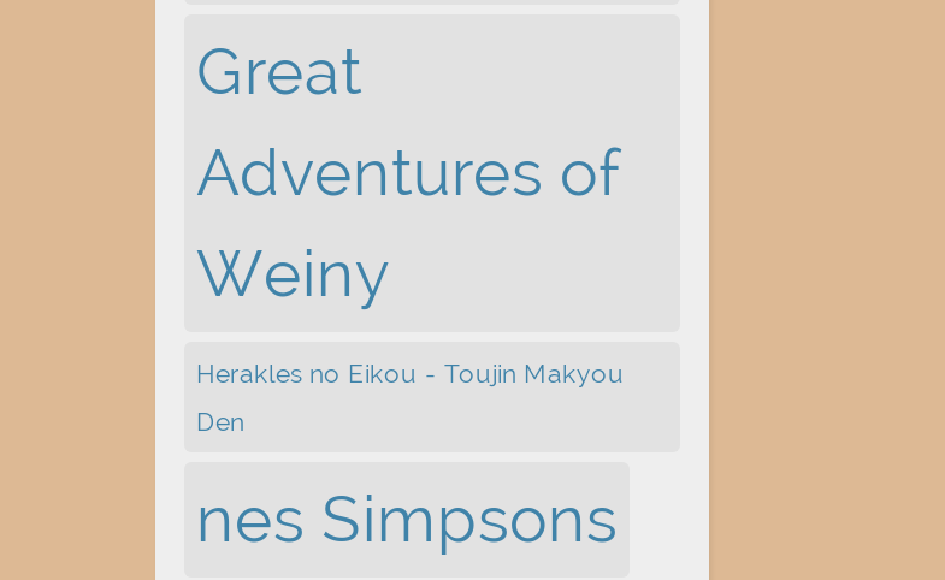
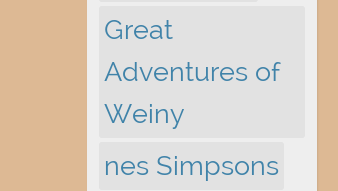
- Herakles no Eikou - Toujin Makyou
- Den
